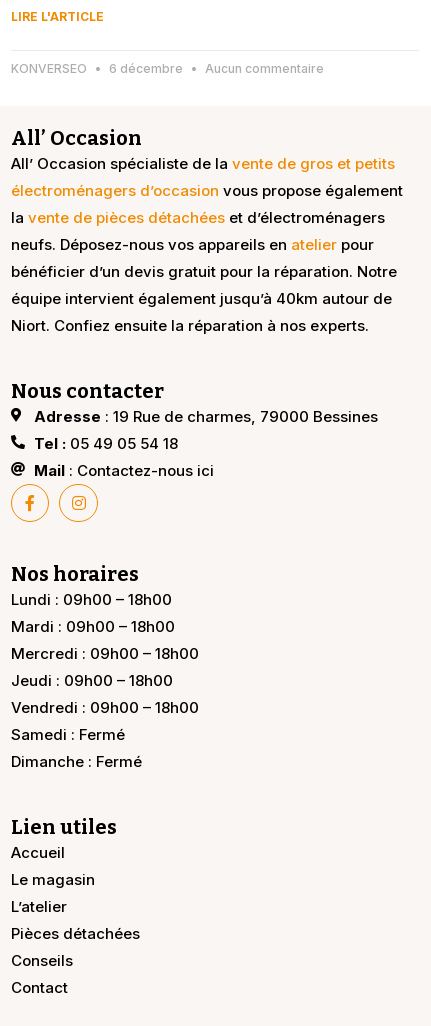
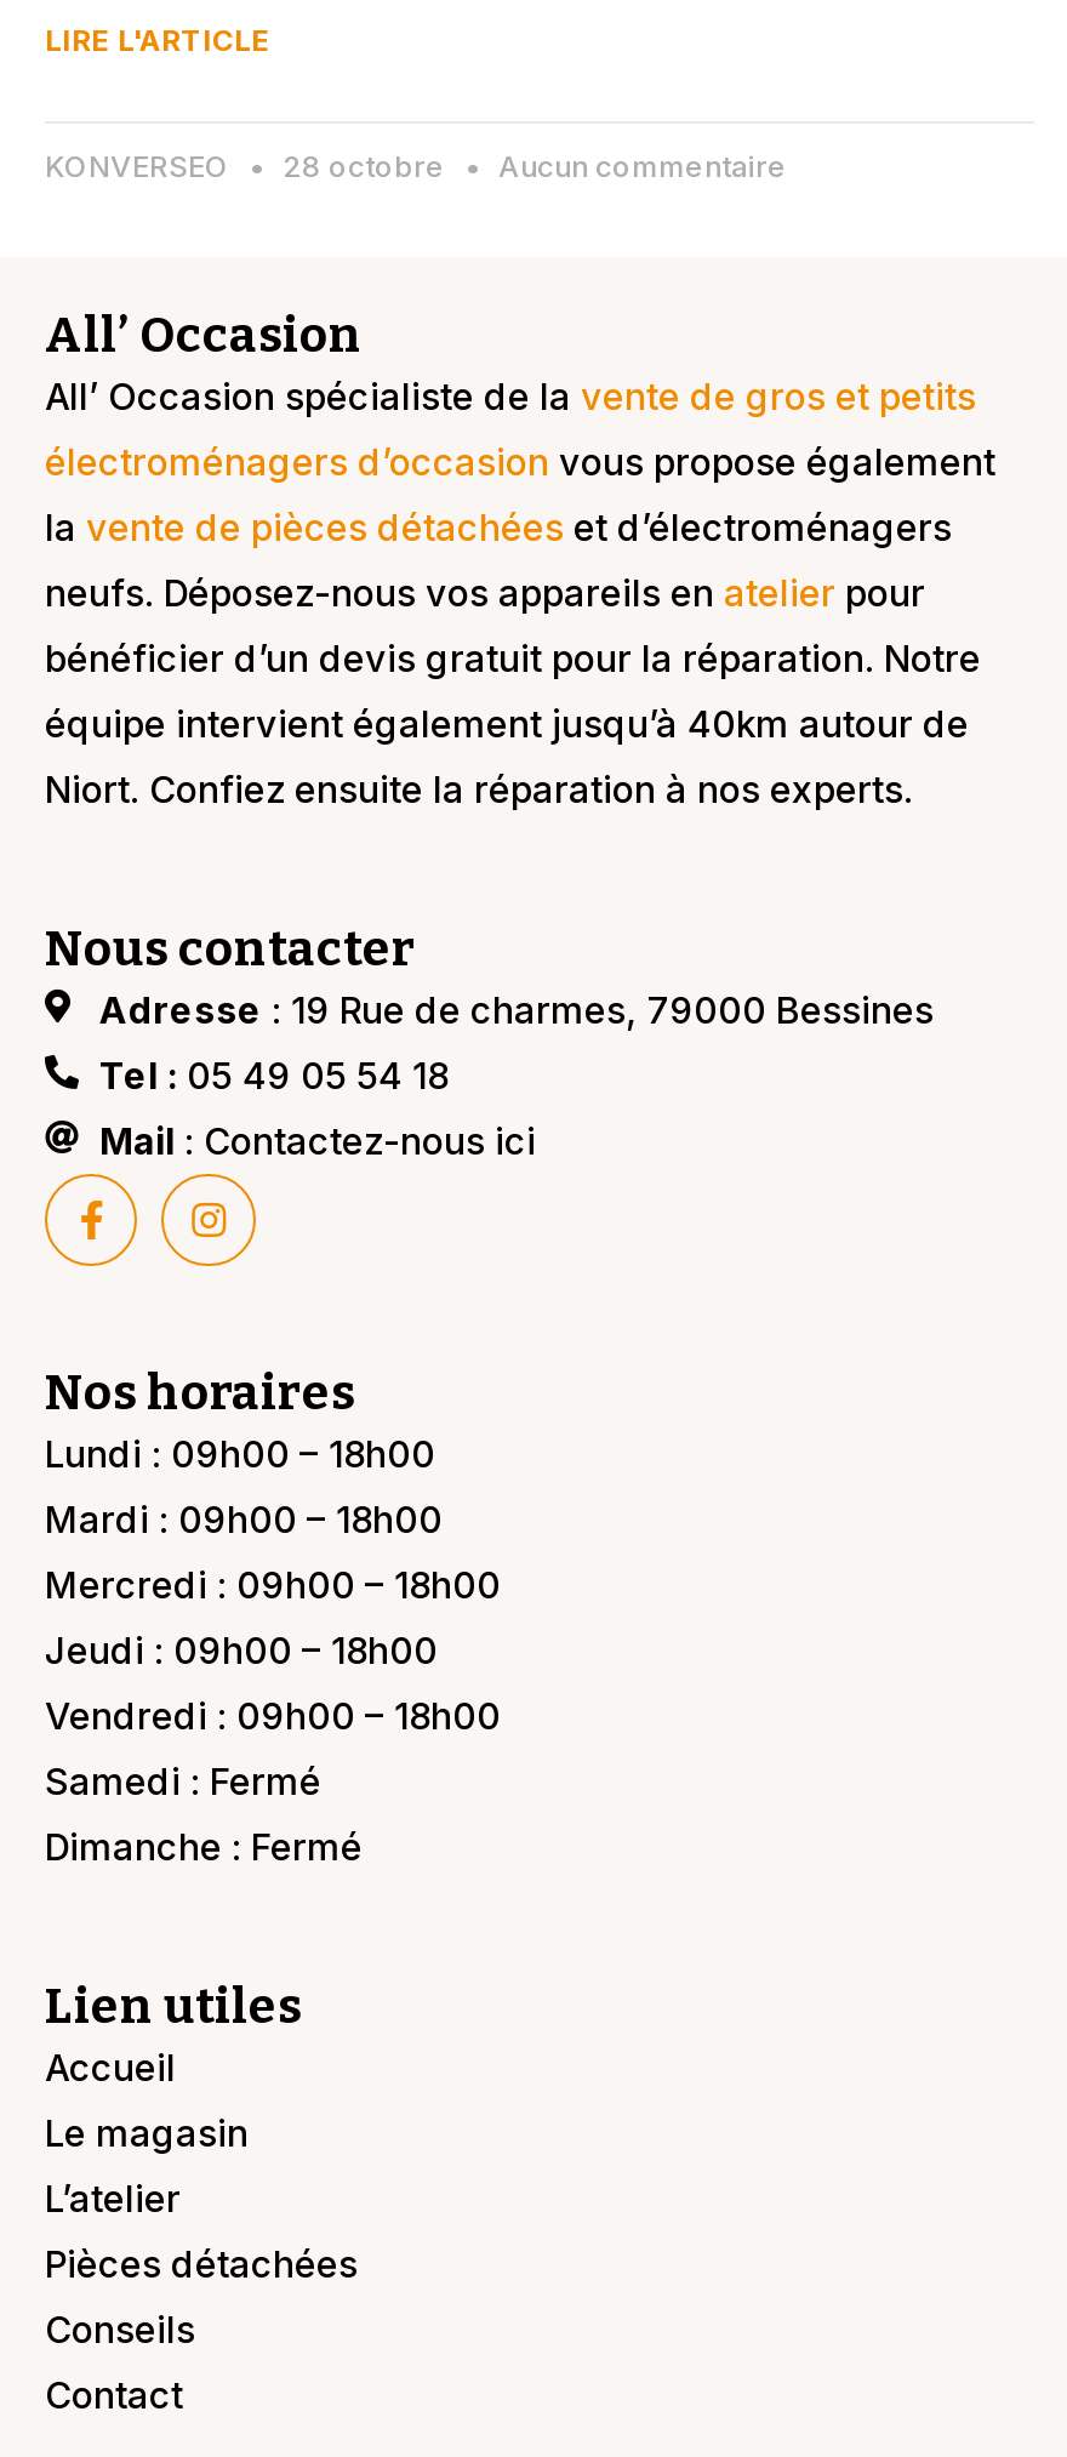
- KONVERSEO 6 décembre Aucun commentaire
+ KONVERSEO 28 octobre Aucun commentaire
